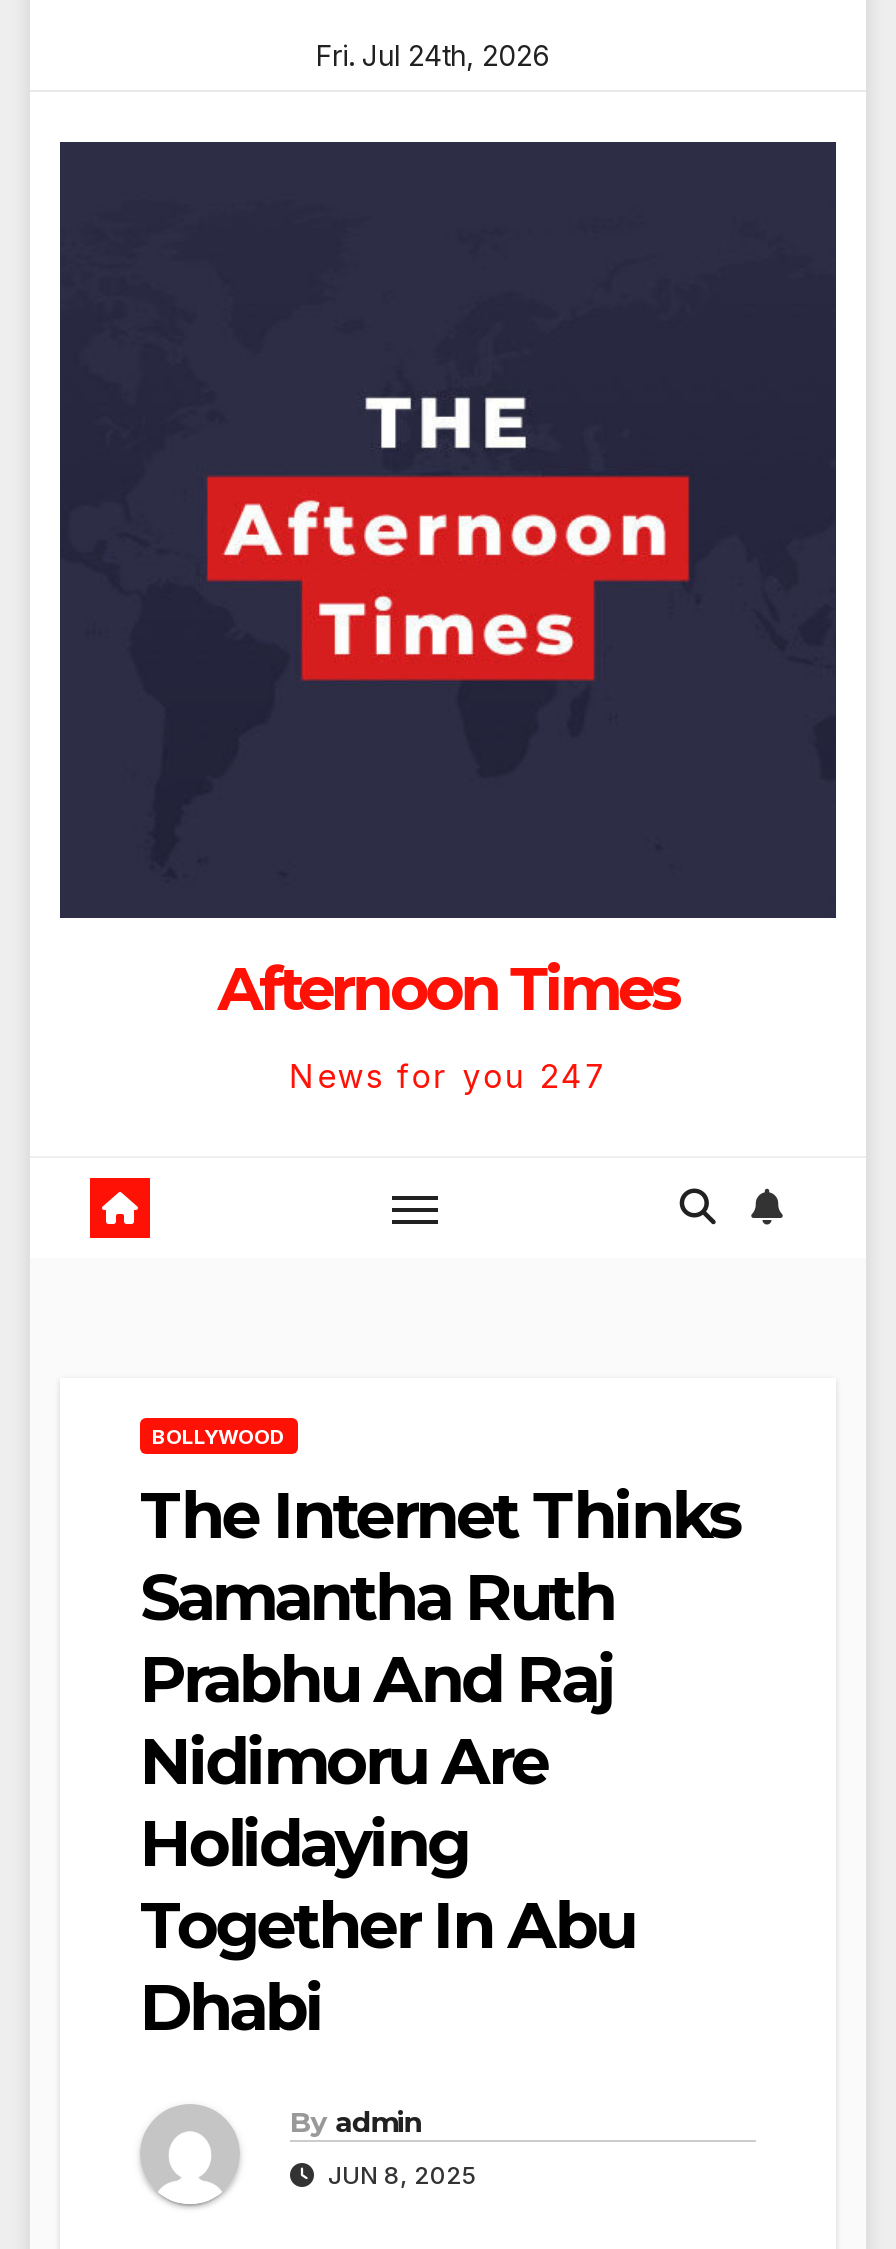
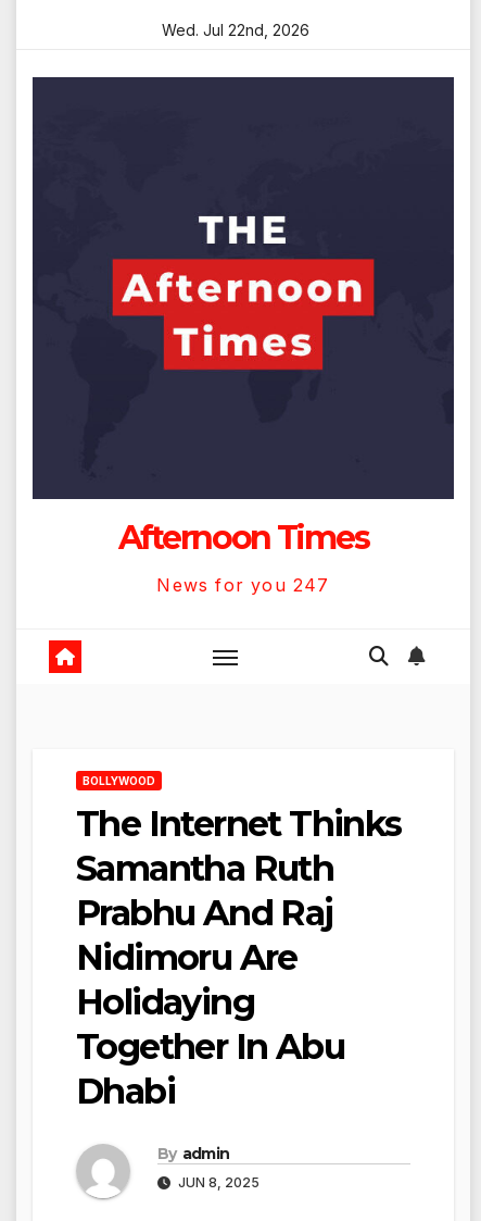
- Fri. Jul 24th, 2026
+ Wed. Jul 22nd, 2026
